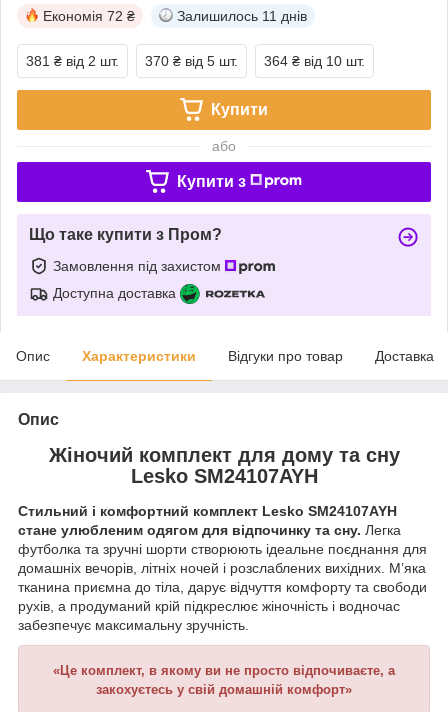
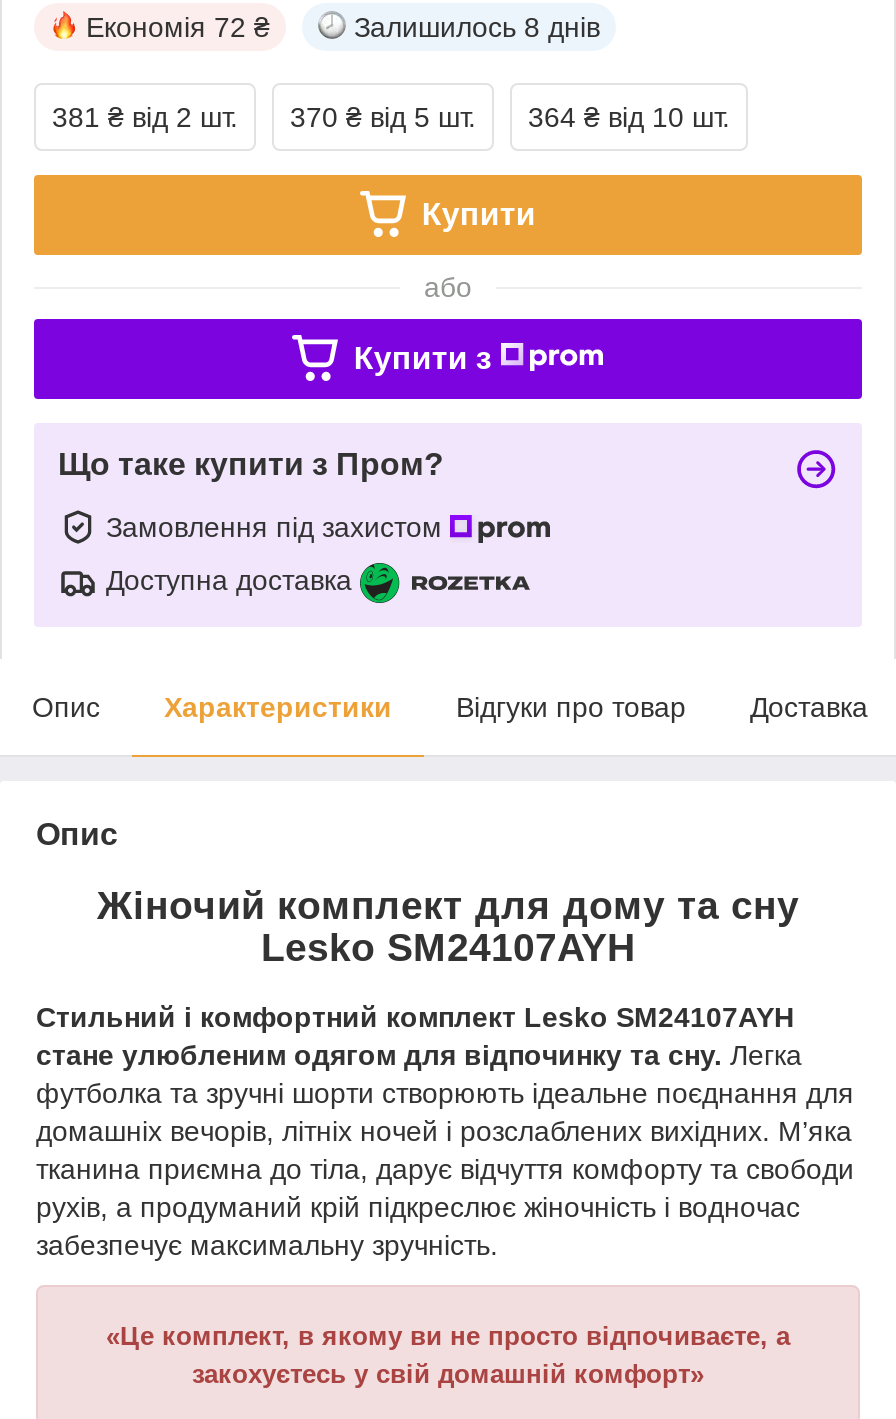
- Залишилось 11 днів
+ Залишилось 8 днів
